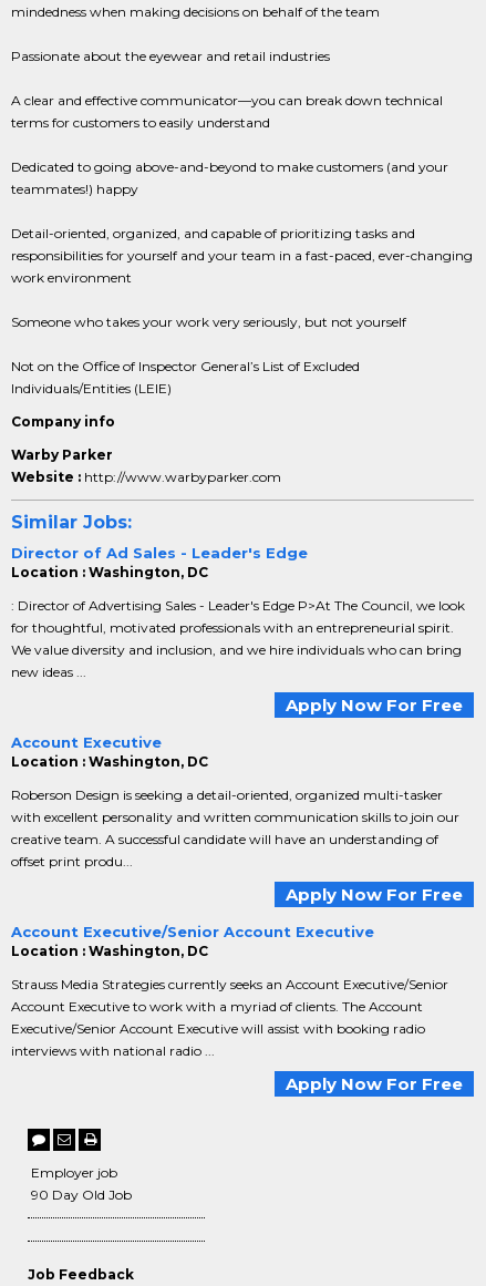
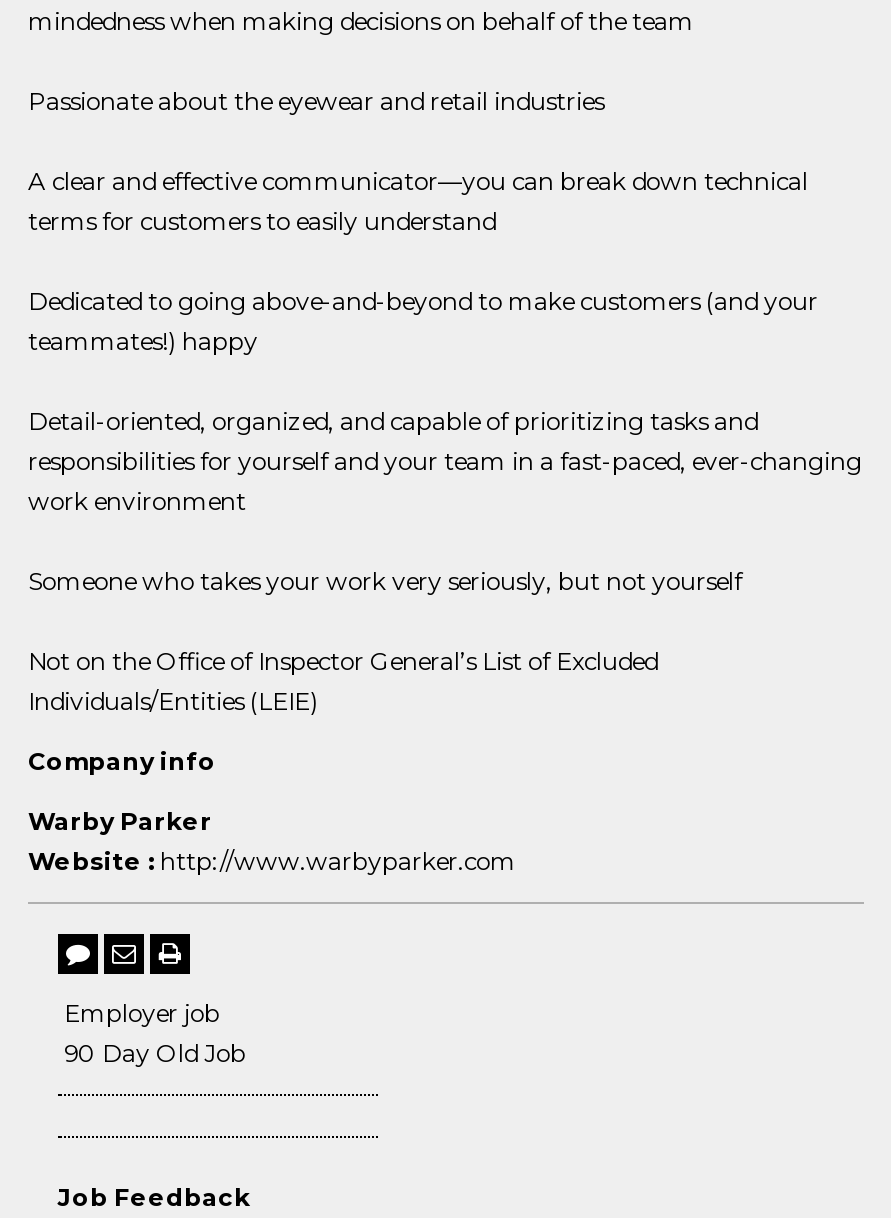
- Similar Jobs:
- Director of Ad Sales - Leader's Edge
- Location : Washington, DC
- : Director of Advertising Sales - Leader's Edge P>At The Council, we look
- for thoughtful, motivated professionals with an entrepreneurial spirit.
- We value diversity and inclusion, and we hire individuals who can bring
- new ideas ...
- Apply Now For Free
- Account Executive
- Location : Washington, DC
- Roberson Design is seeking a detail-oriented, organized multi-tasker
- with excellent personality and written communication skills to join our
- creative team. A successful candidate will have an understanding of
- offset print produ...
- Apply Now For Free
- Account Executive/Senior Account Executive
- Location : Washington, DC
- Strauss Media Strategies currently seeks an Account Executive/Senior
- Account Executive to work with a myriad of clients. The Account
- Executive/Senior Account Executive will assist with booking radio
- interviews with national radio ...
- Apply Now For Free
